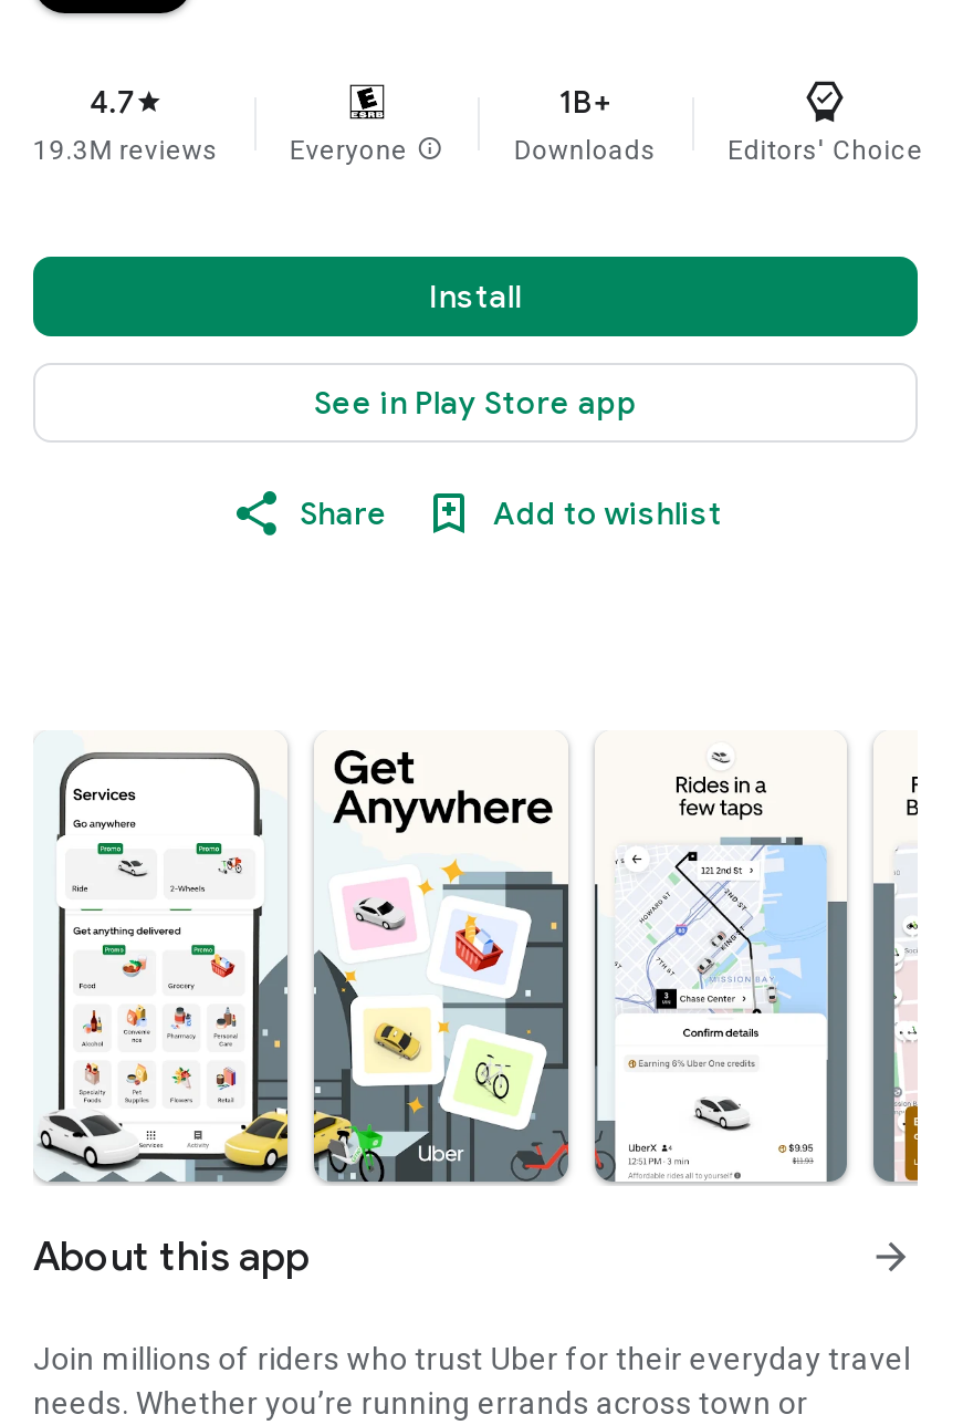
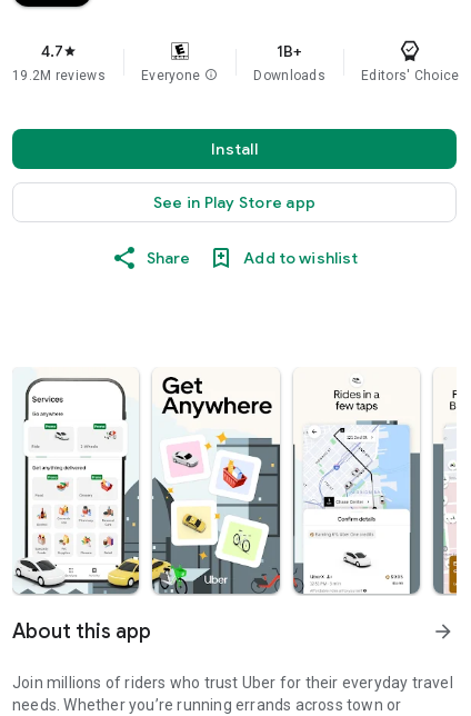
- 19.3M reviews
+ 19.2M reviews
